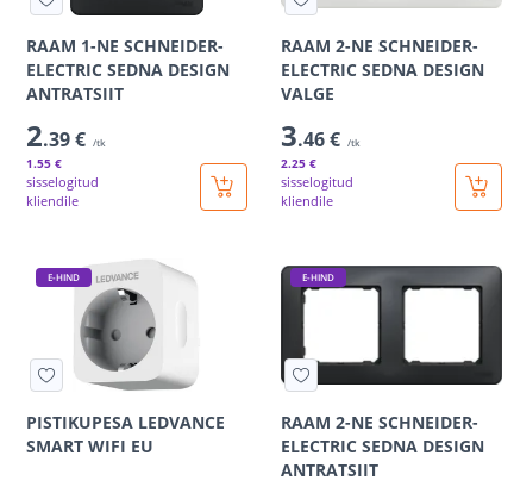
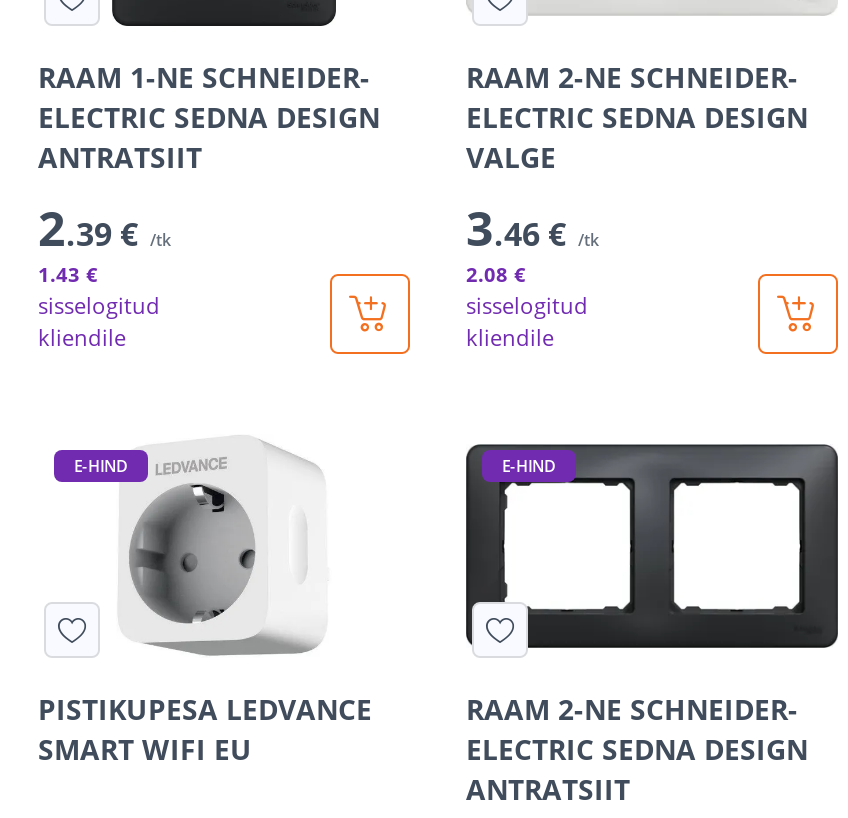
- 1.55 €
+ 1.43 €

- 2.25 €
+ 2.08 €
